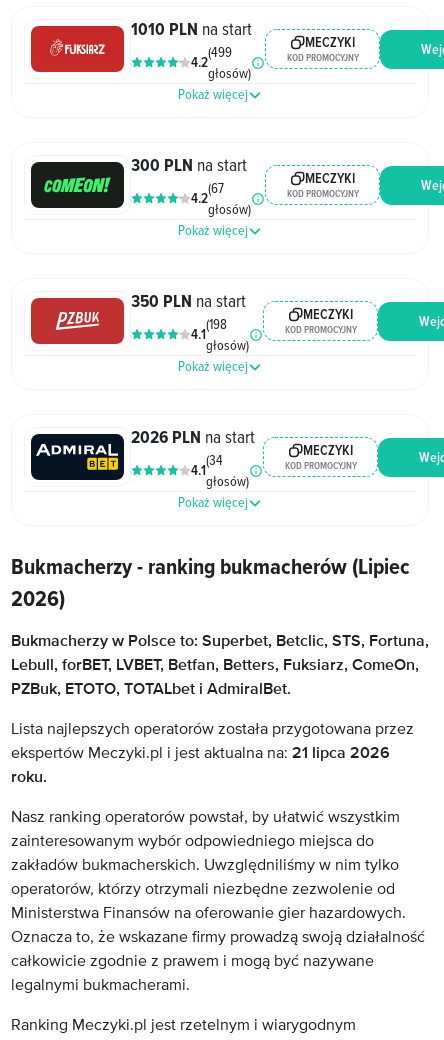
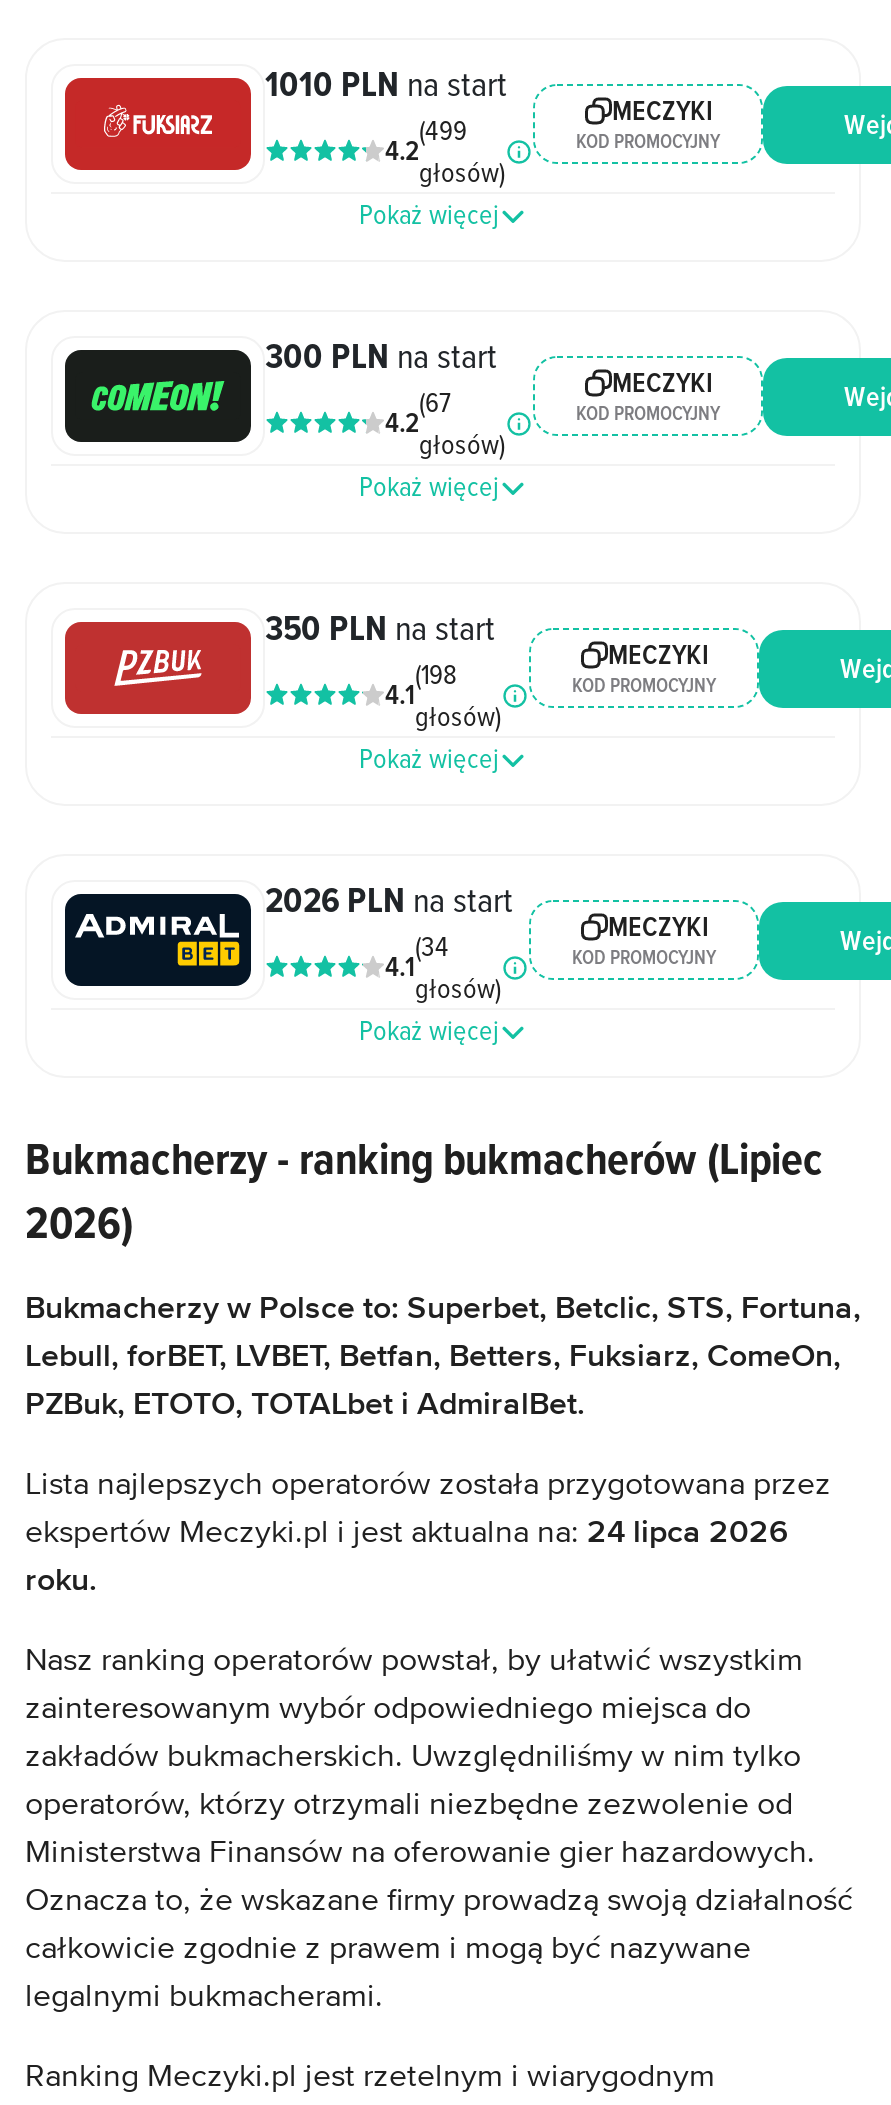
- ekspertów Meczyki.pl i jest aktualna na: 21 lipca 2026
+ ekspertów Meczyki.pl i jest aktualna na: 24 lipca 2026
